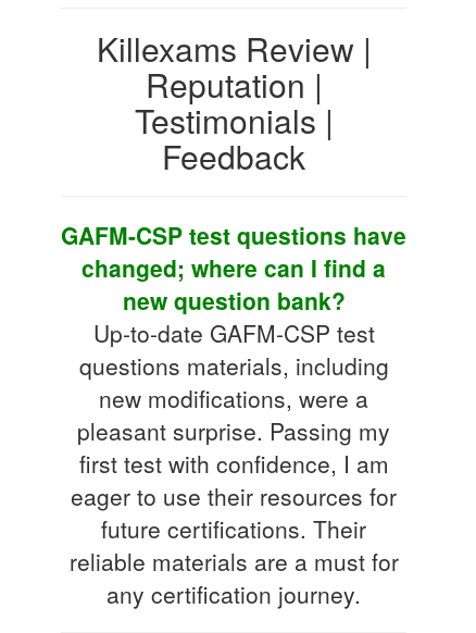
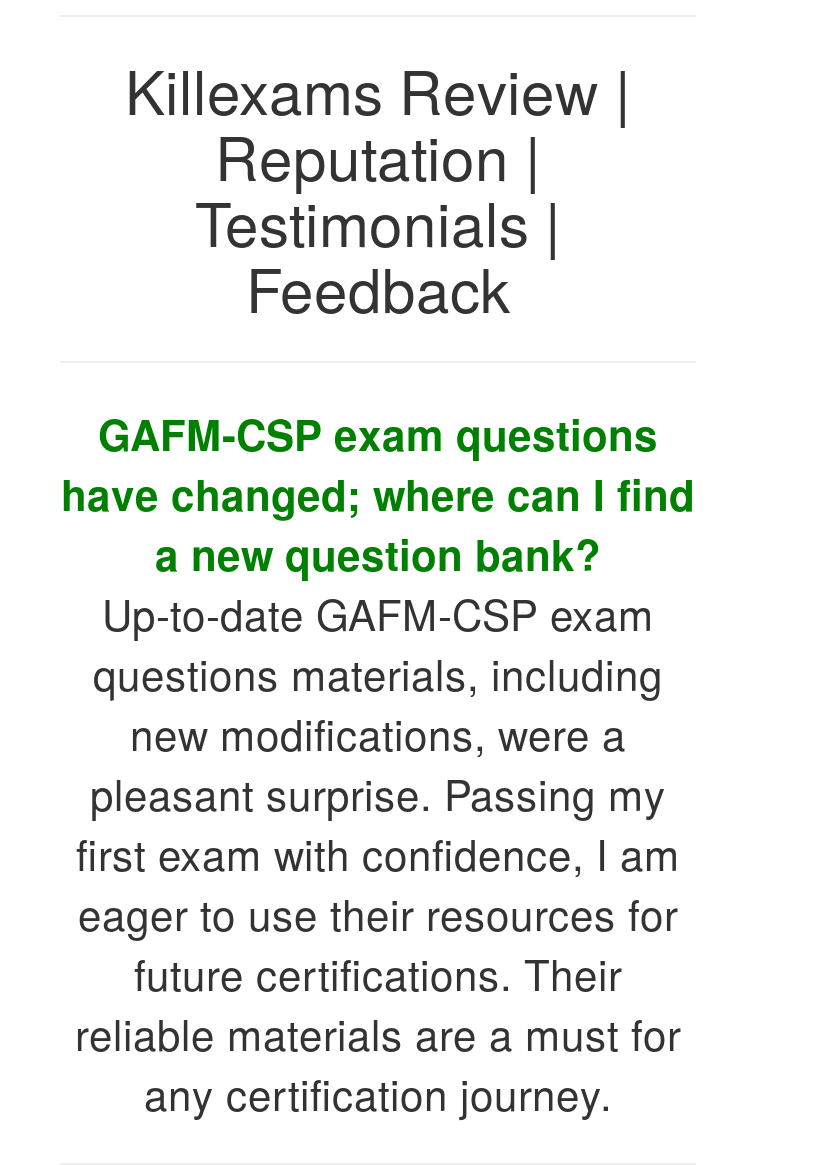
- GAFM-CSP test questions have
- changed; where can I find a
- new question bank?
- Up-to-date GAFM-CSP test
+ GAFM-CSP exam questions
+ have changed; where can I find
+ a new question bank?
+ Up-to-date GAFM-CSP exam

- first test with confidence, I am
+ first exam with confidence, I am
